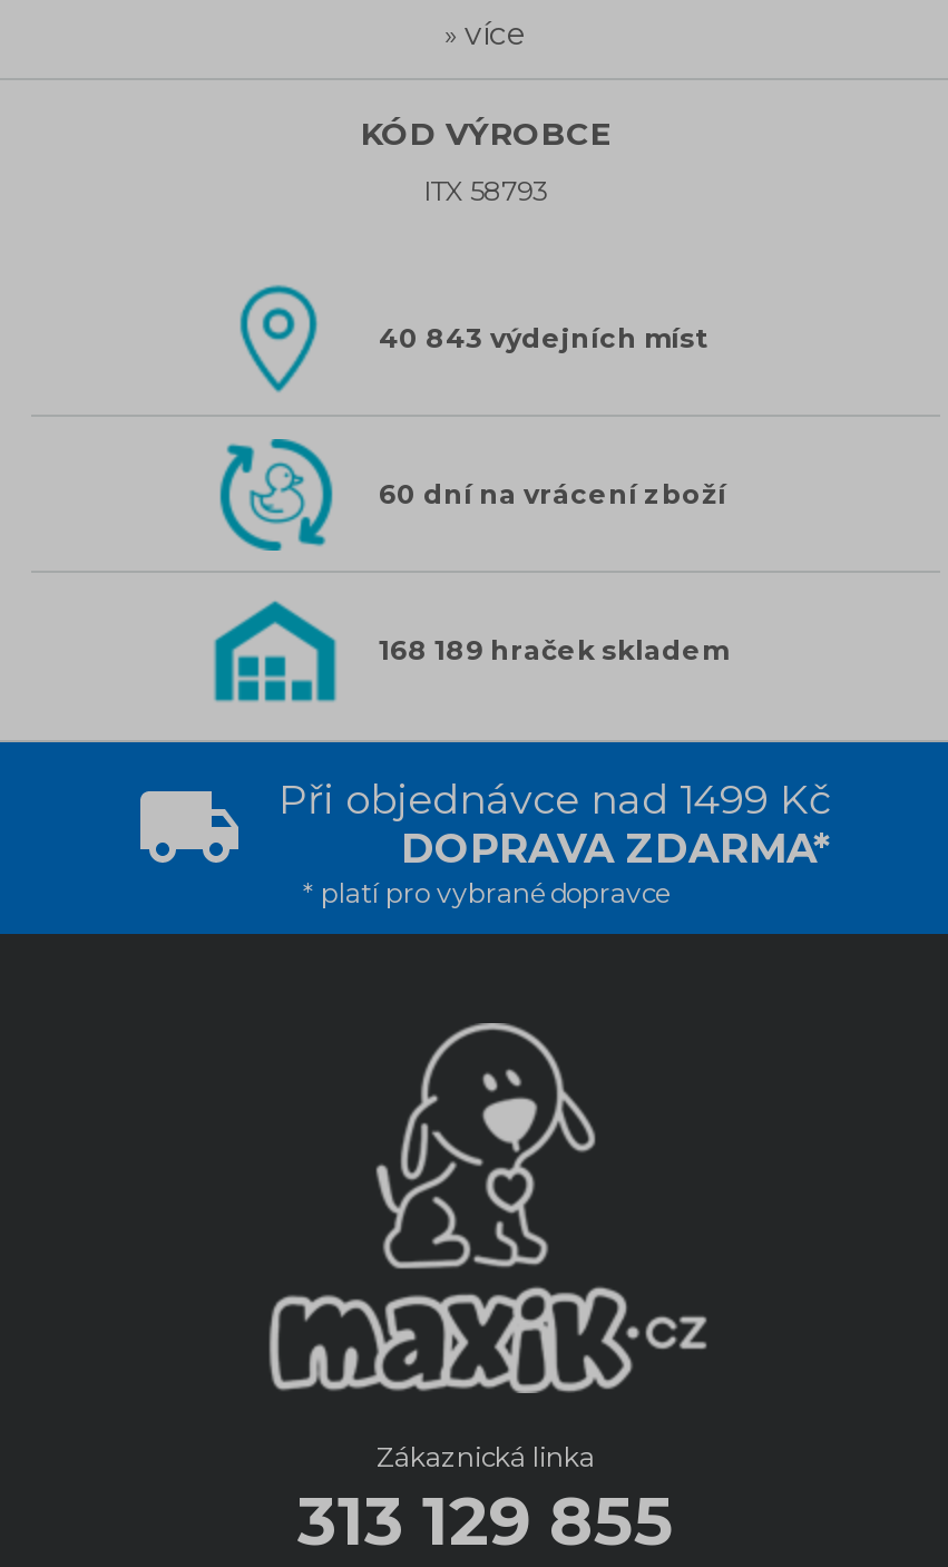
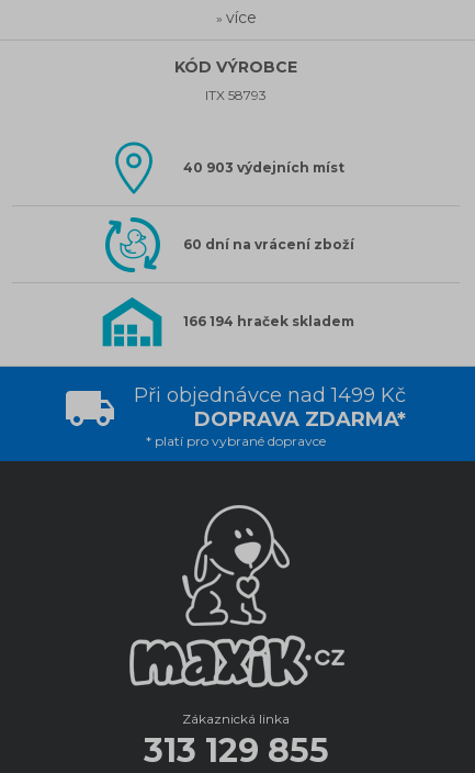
- 40 843 výdejních míst
+ 40 903 výdejních míst

- 168 189 hraček skladem
+ 166 194 hraček skladem
